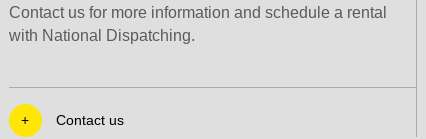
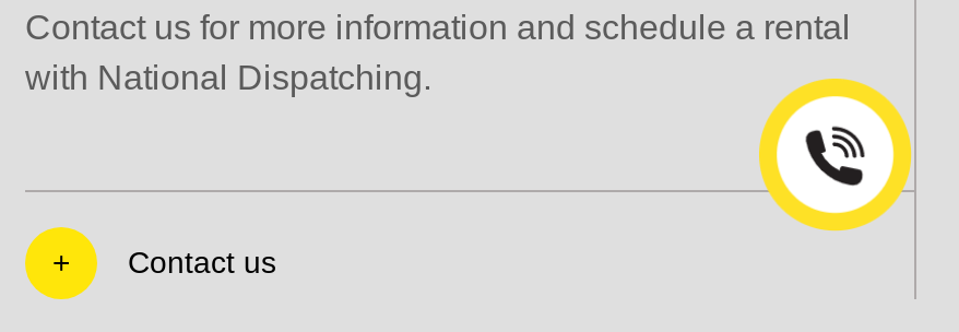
+ [image]
